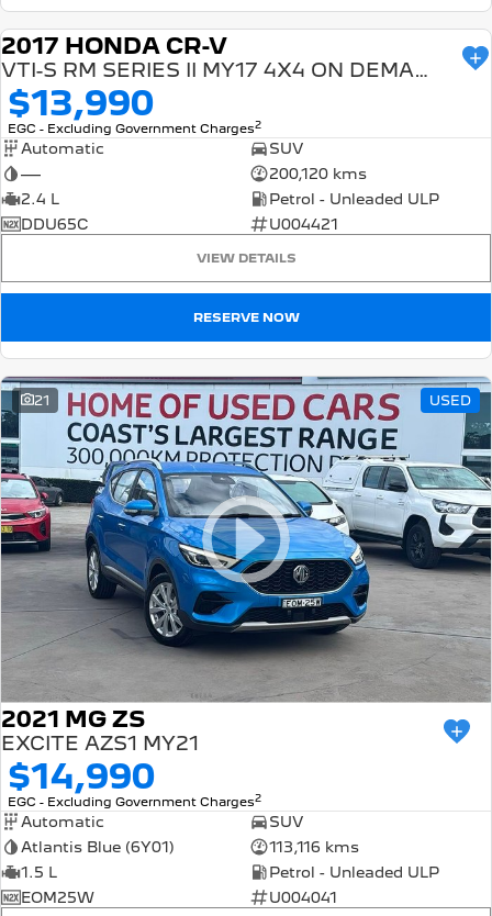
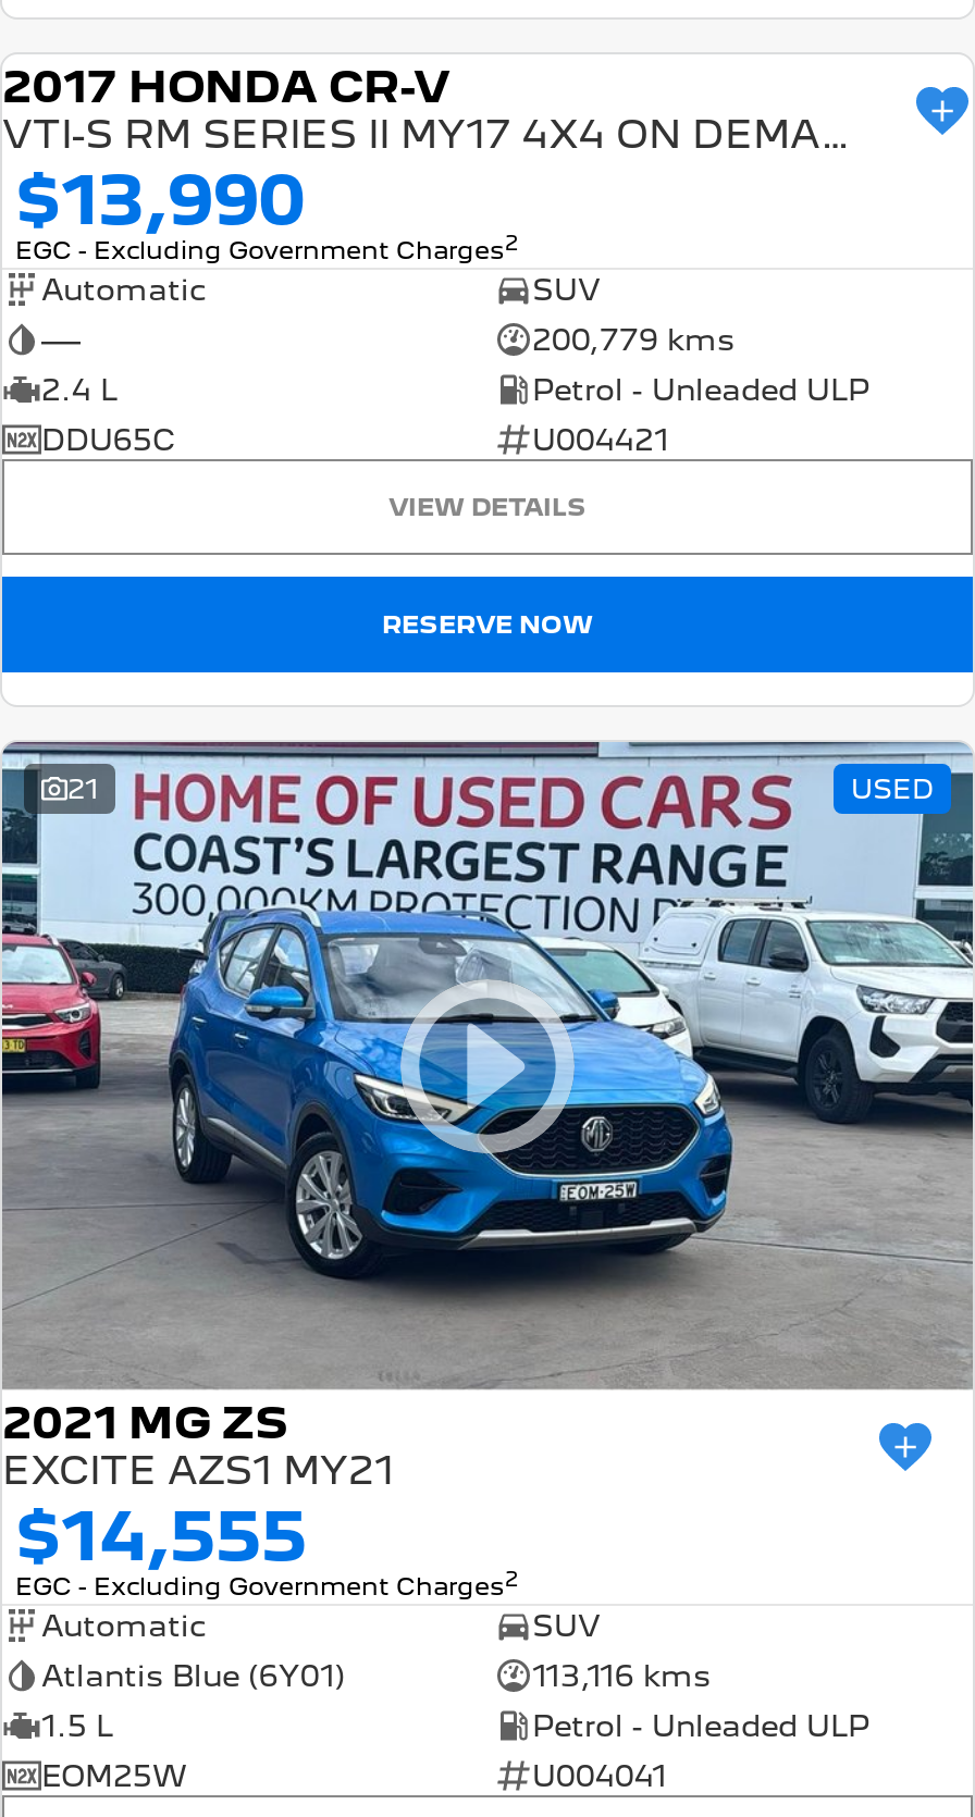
- 200,120 kms
+ 200,779 kms

- $14,990
+ $14,555
